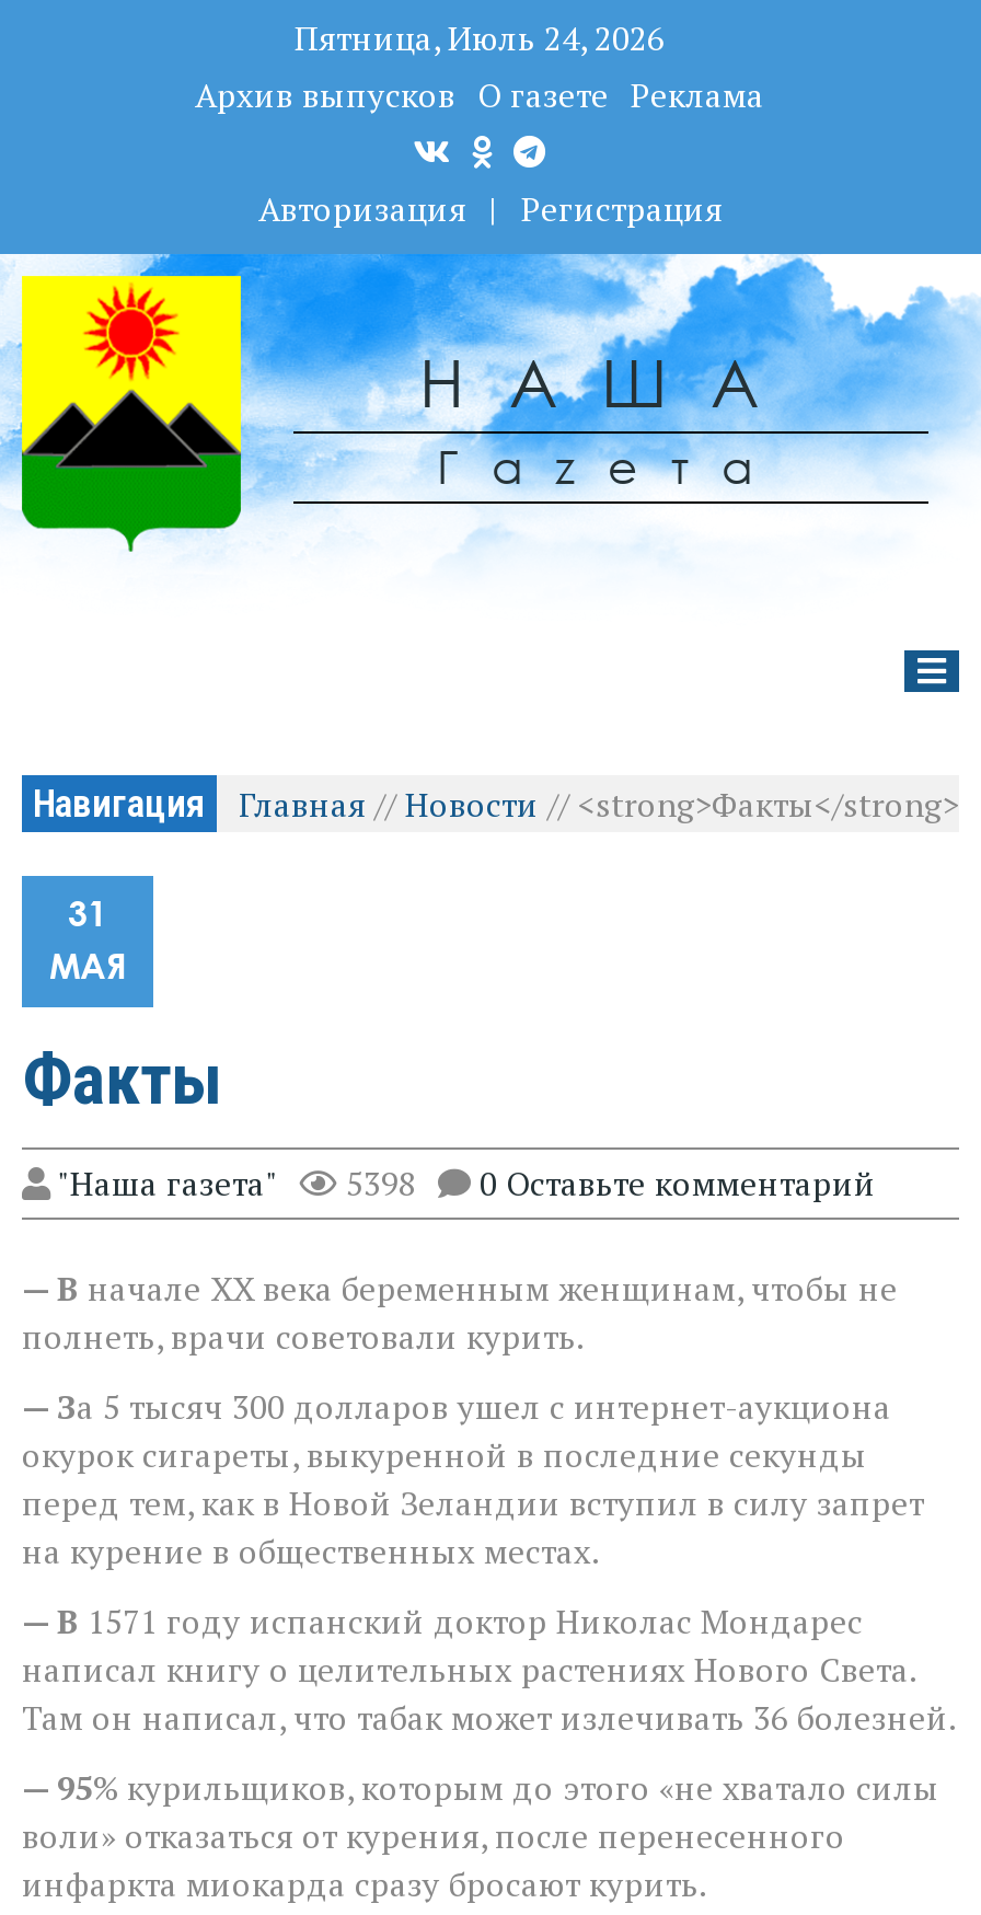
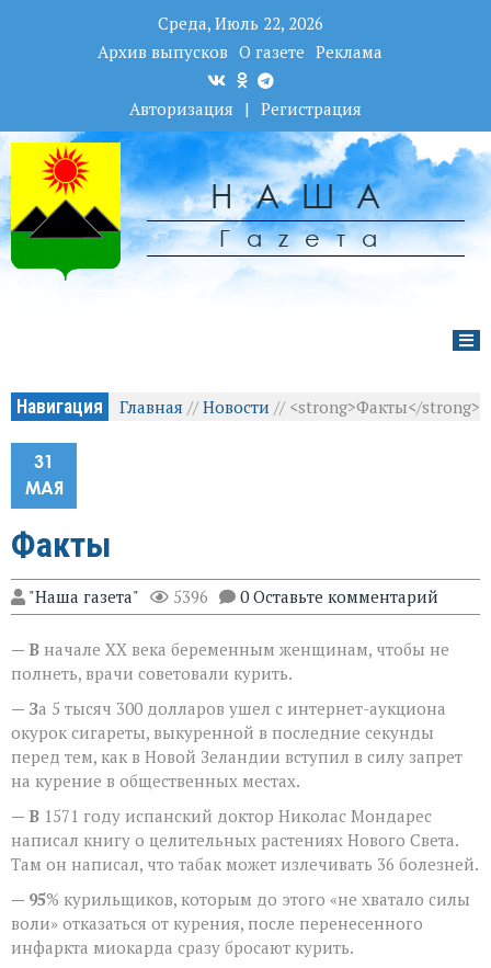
- Пятница, Июль 24, 2026
+ Среда, Июль 22, 2026

- "Наша газета" 5398 0 Оставьте комментарий
+ "Наша газета" 5396 0 Оставьте комментарий
